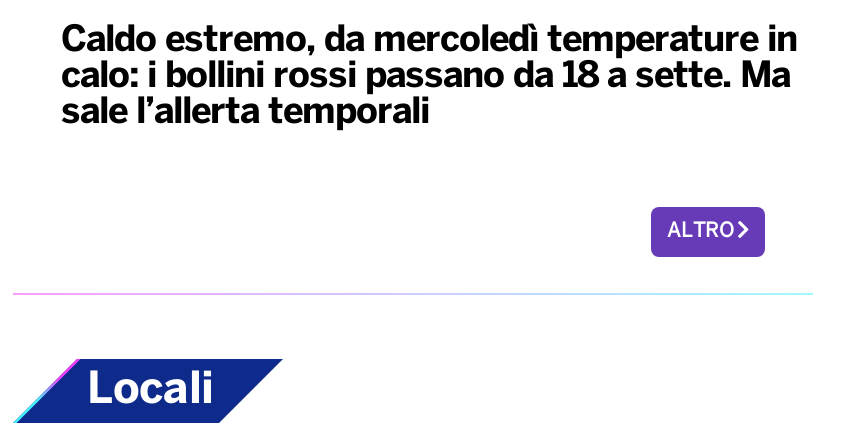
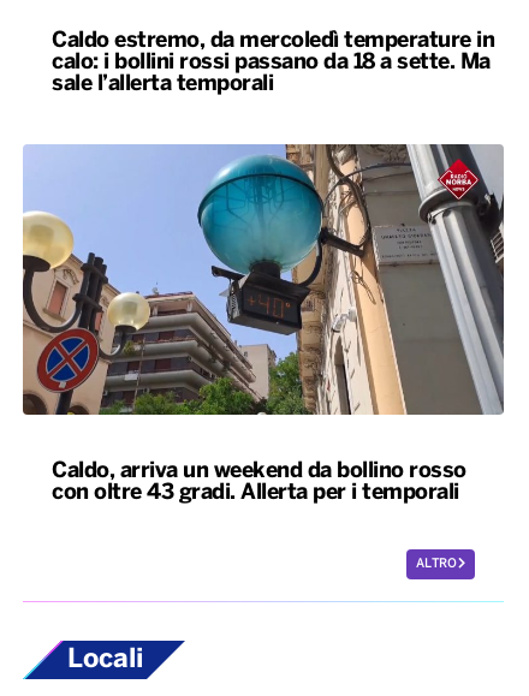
+ [image]
+ Caldo, arriva un weekend da bollino rosso
+ con oltre 43 gradi. Allerta per i temporali
